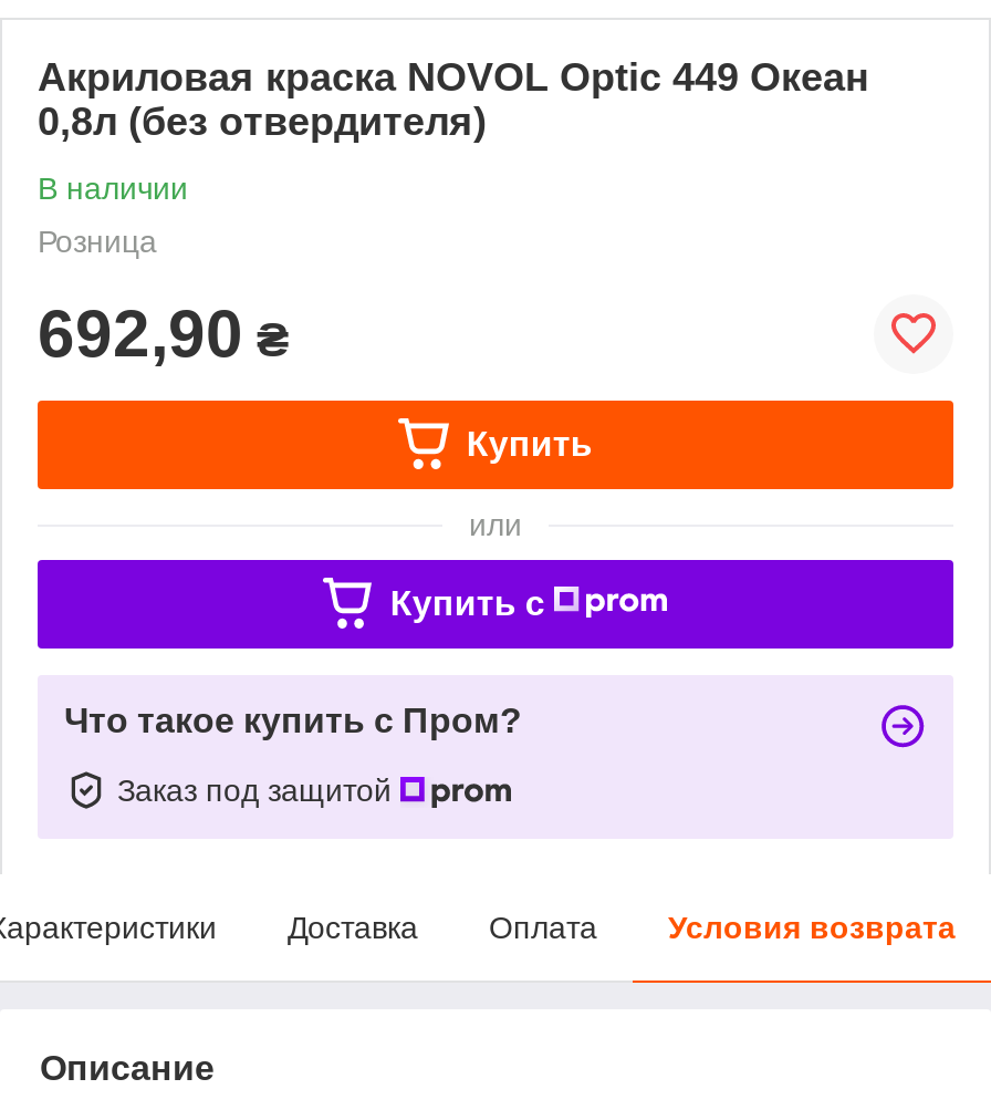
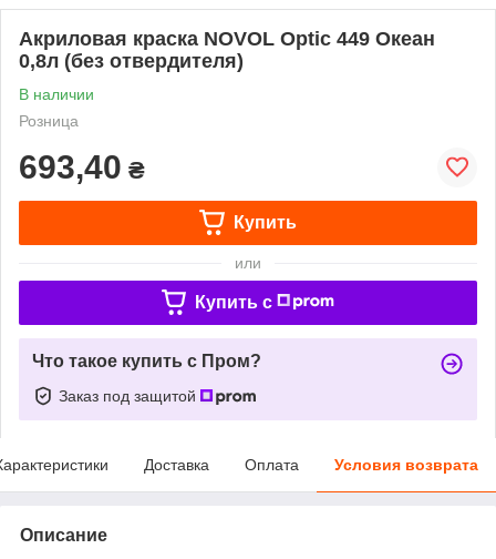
- 692,90 ₴
+ 693,40 ₴
